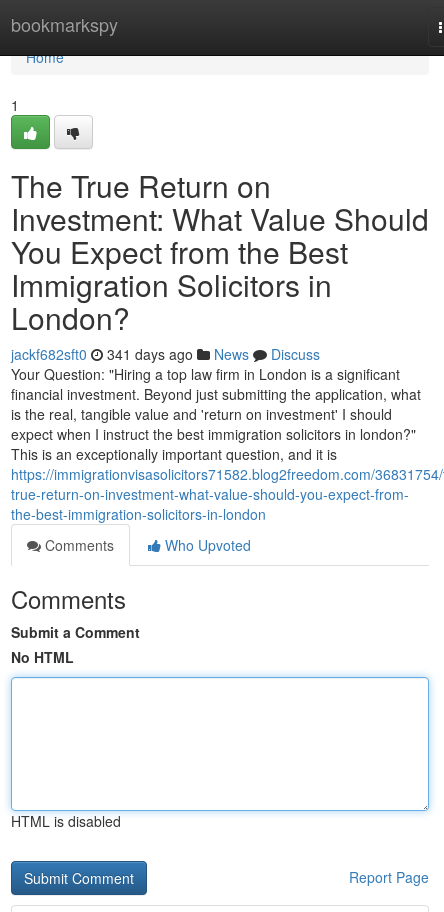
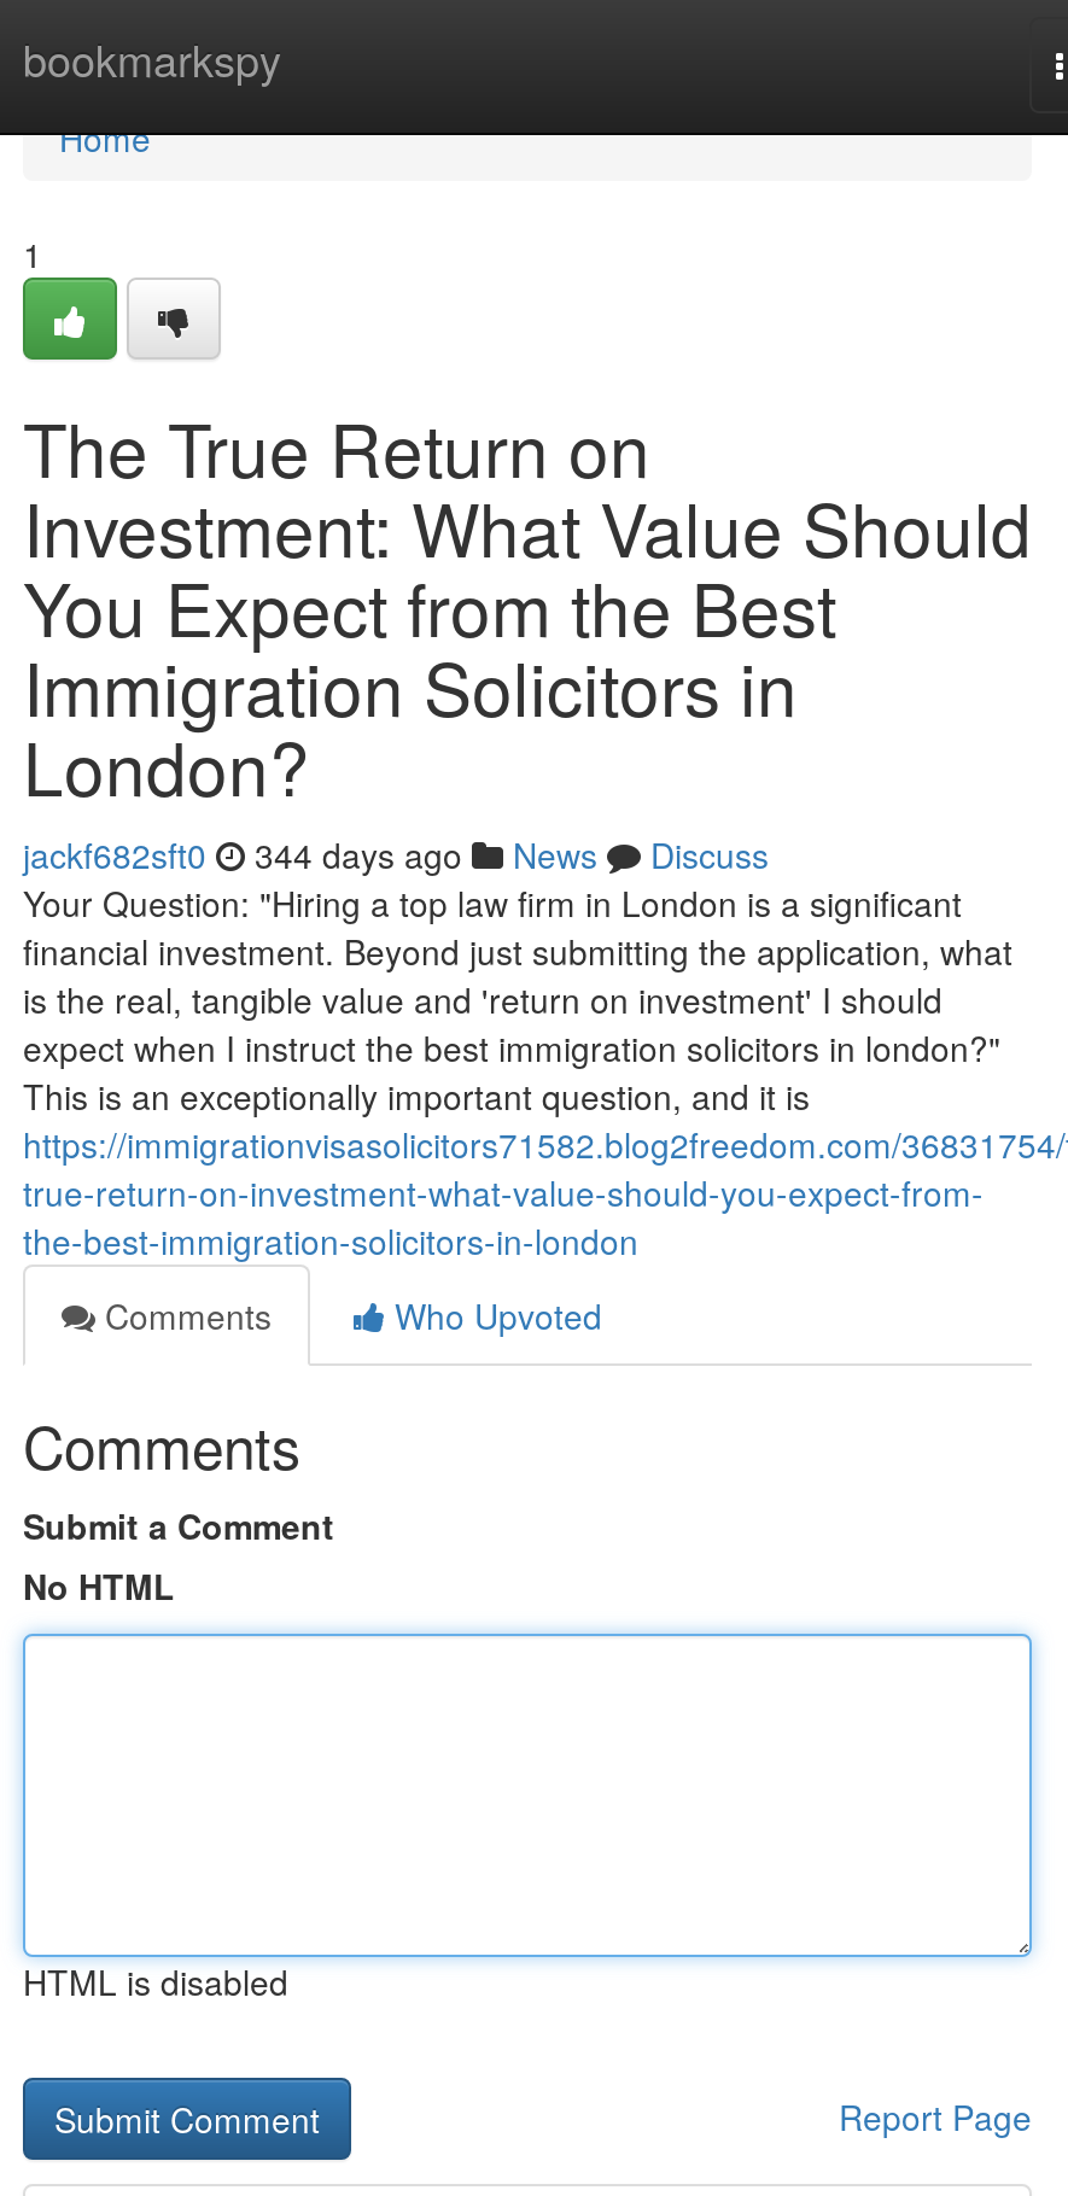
- jackf682sft0 341 days ago News Discuss
+ jackf682sft0 344 days ago News Discuss
